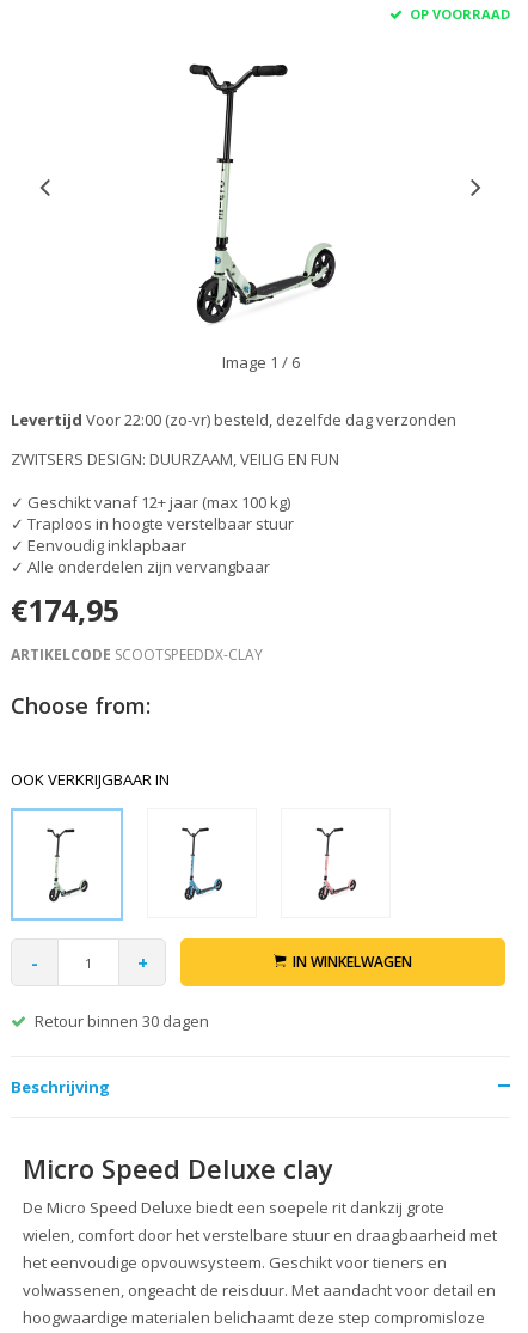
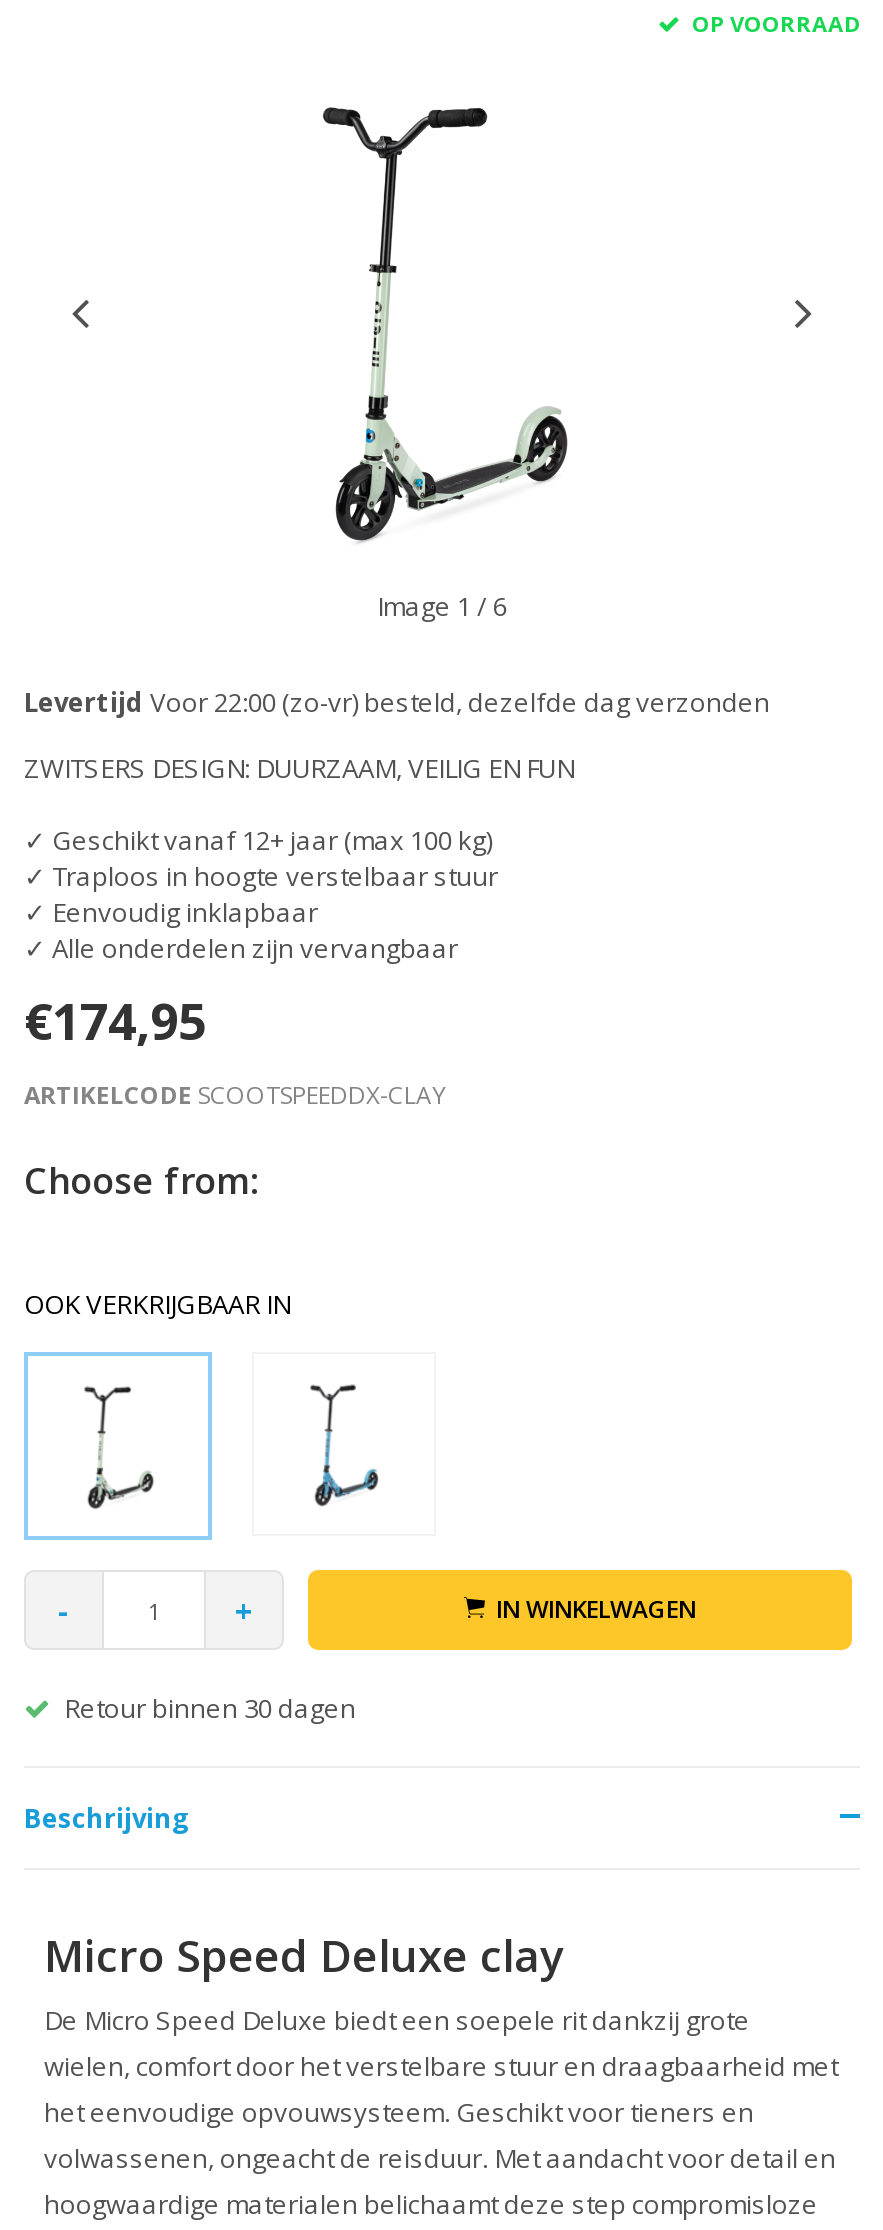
- [image]
